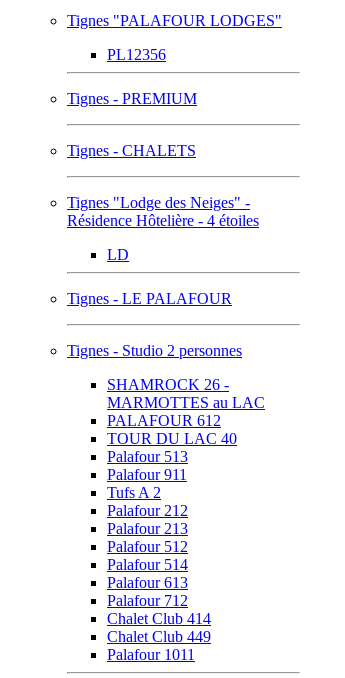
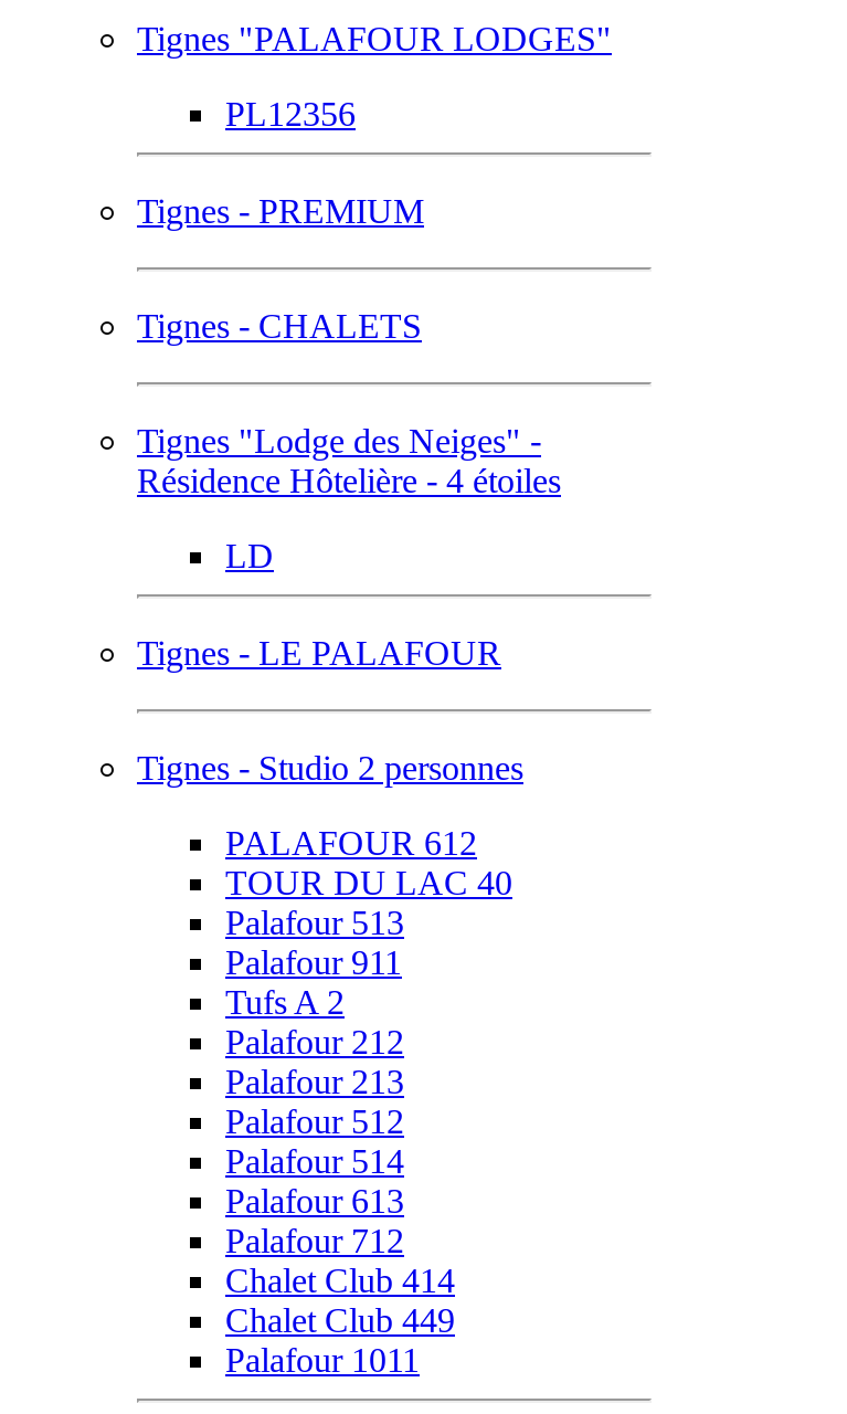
- SHAMROCK 26 -
- MARMOTTES au LAC
